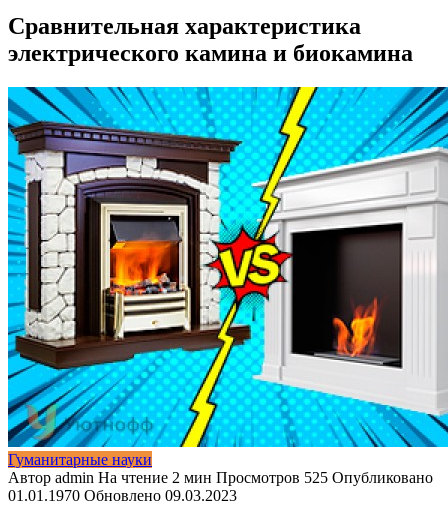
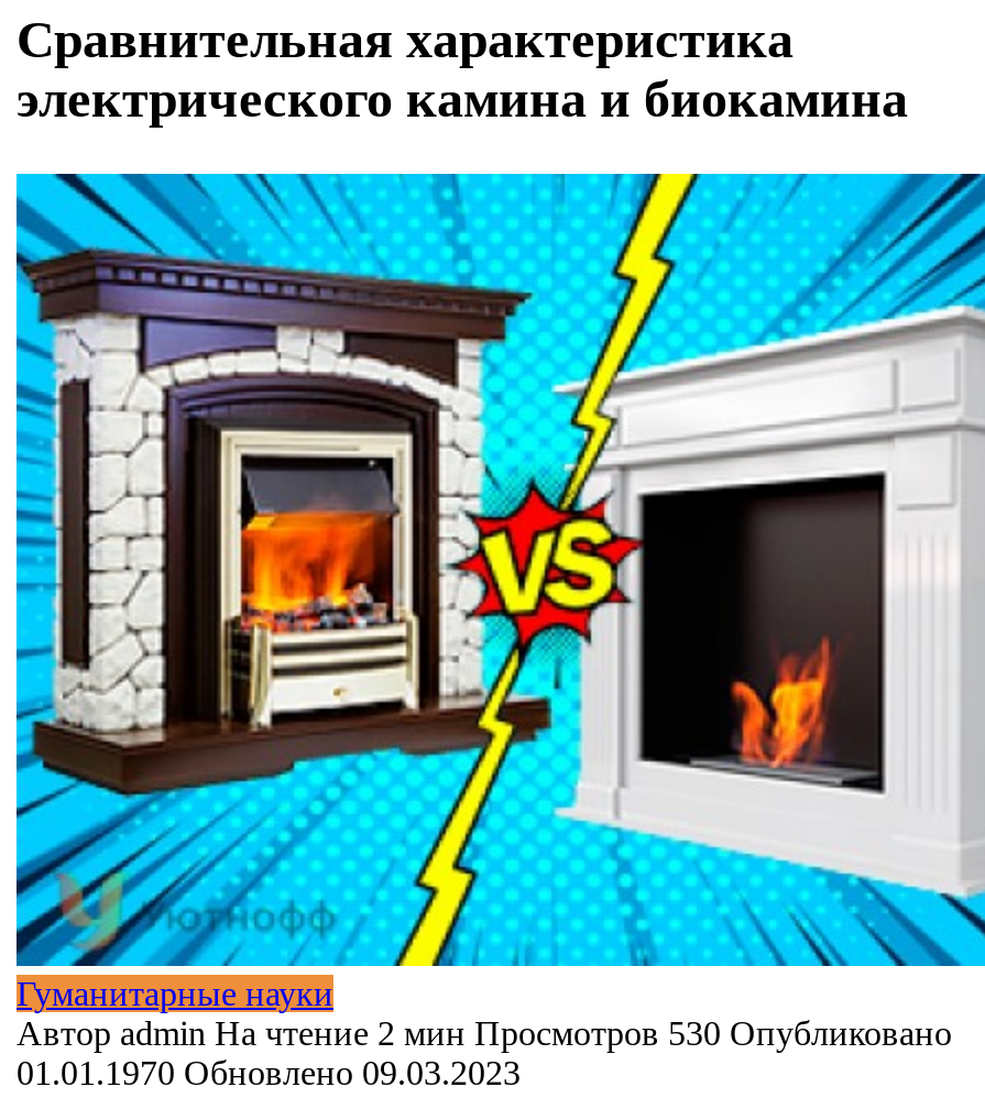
- Автор admin На чтение 2 мин Просмотров 525 Опубликовано
+ Автор admin На чтение 2 мин Просмотров 530 Опубликовано
